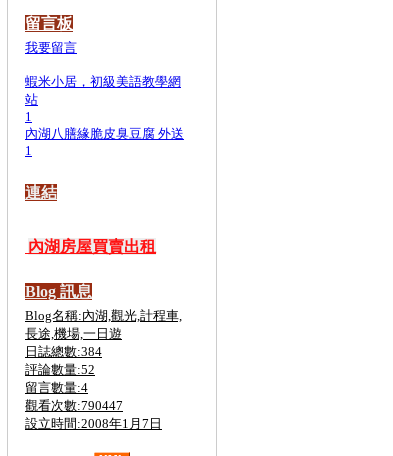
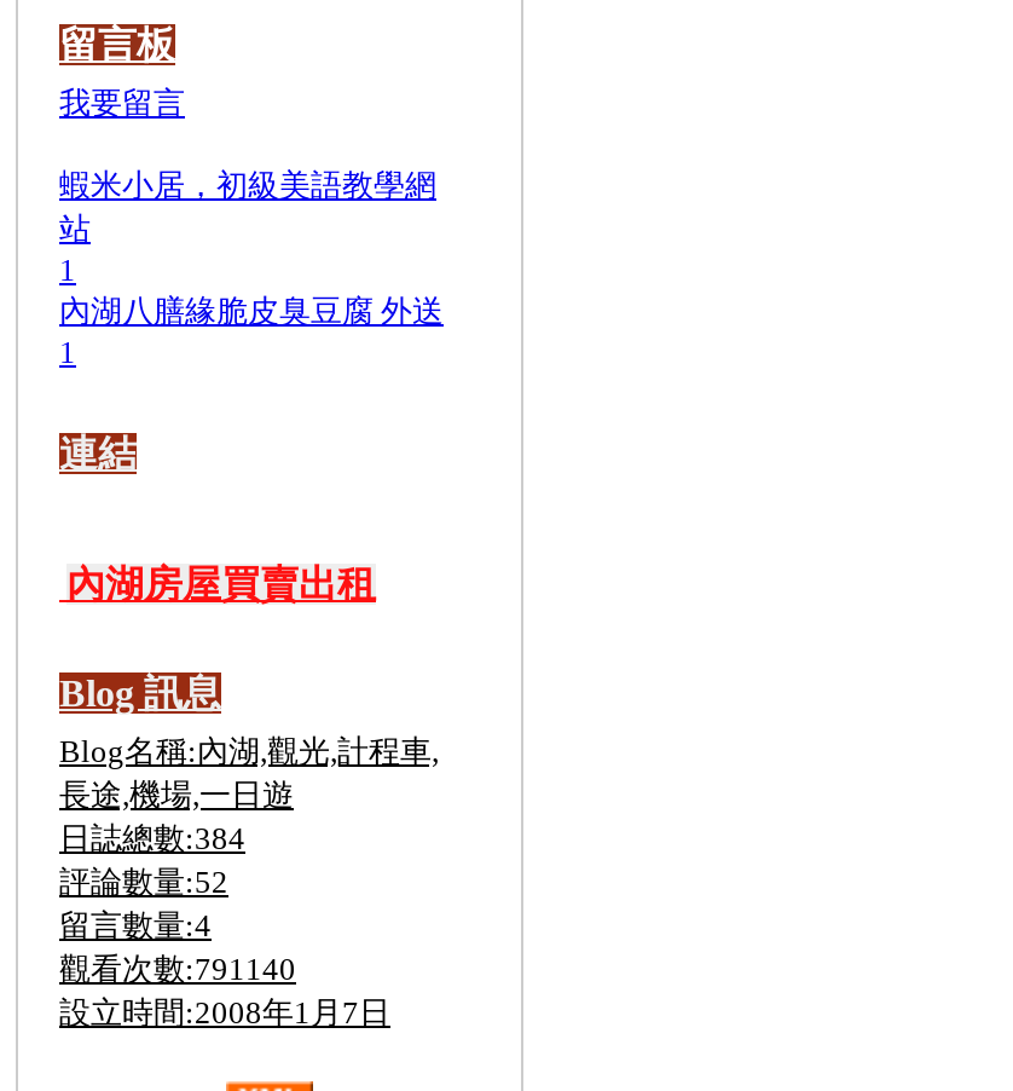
- 觀看次數:790447
+ 觀看次數:791140
